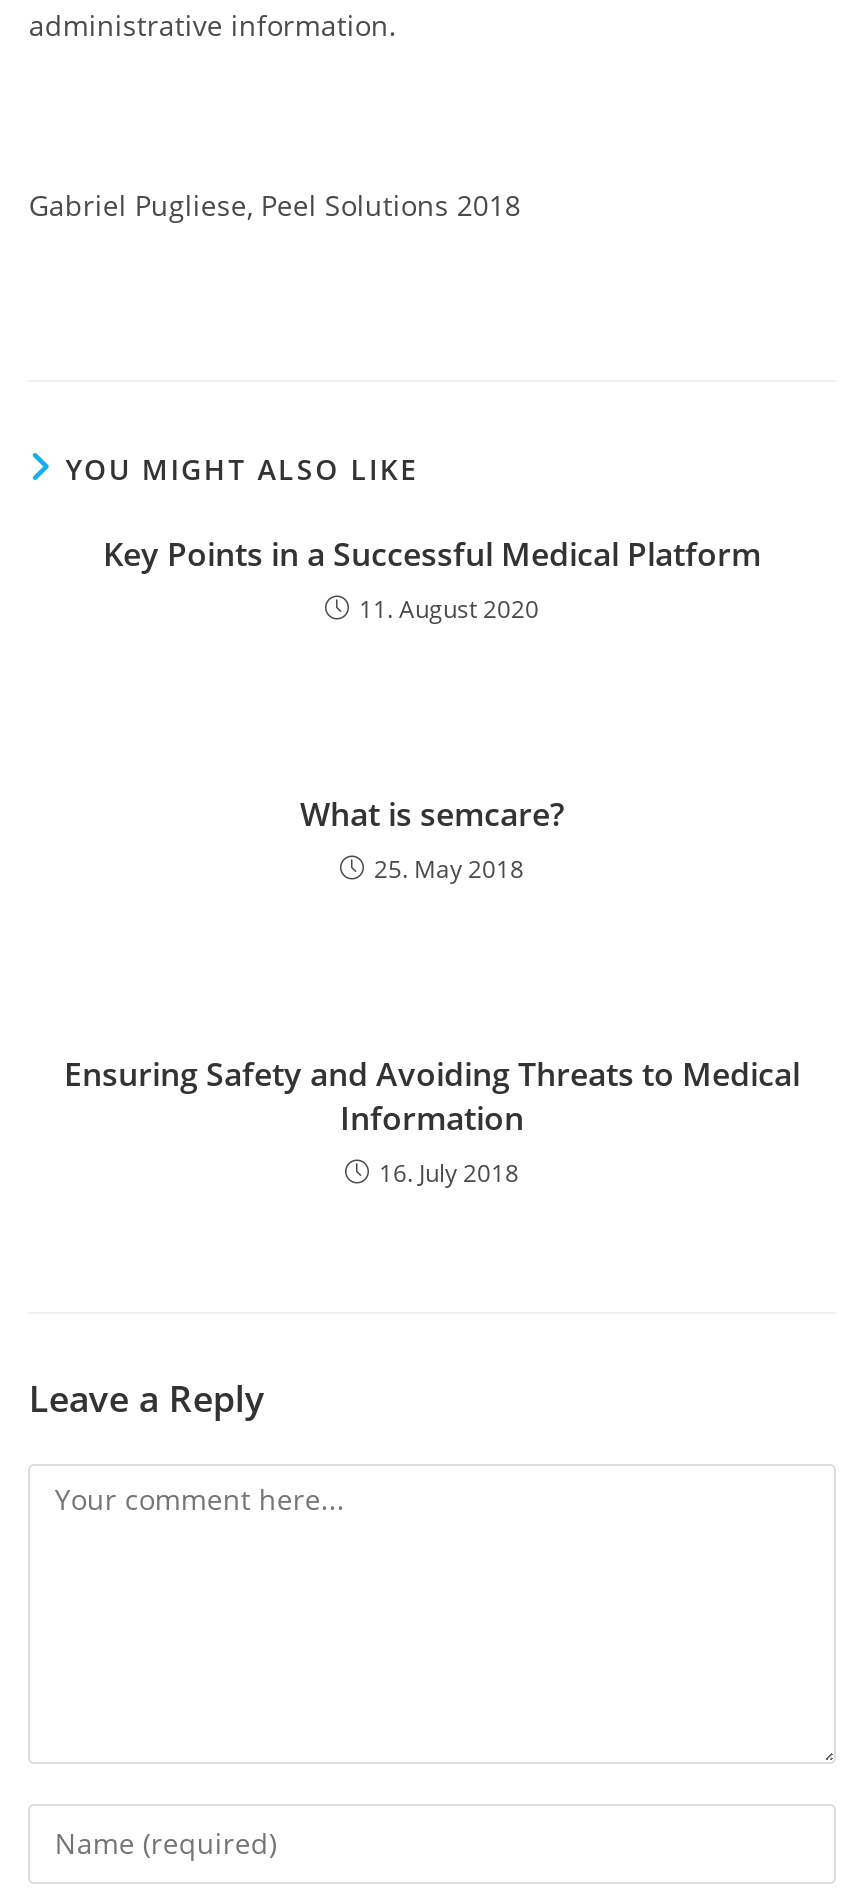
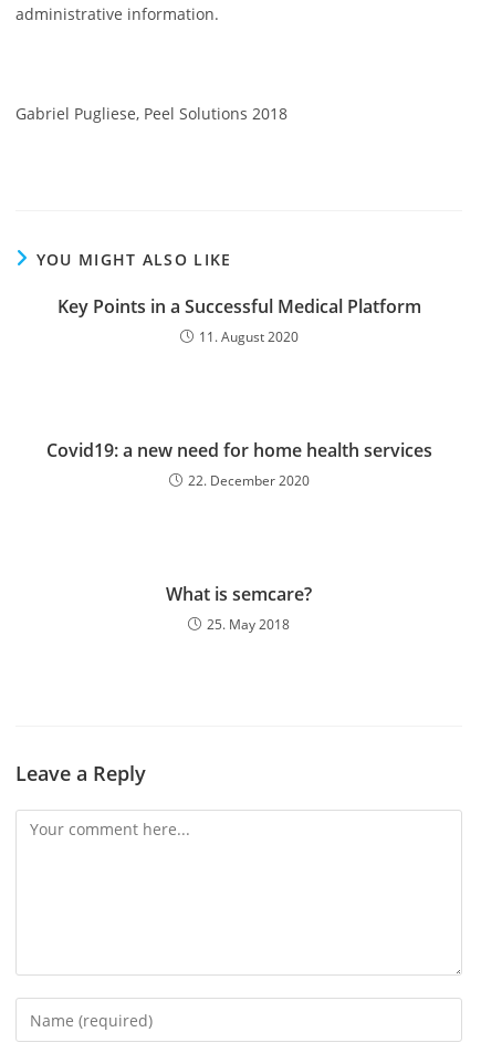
+ Covid19: a new need for home health services
+ 22. December 2020

moved down: What is semcare? | 25. May 2018

- Ensuring Safety and Avoiding Threats to Medical
- Information
- 16. July 2018
